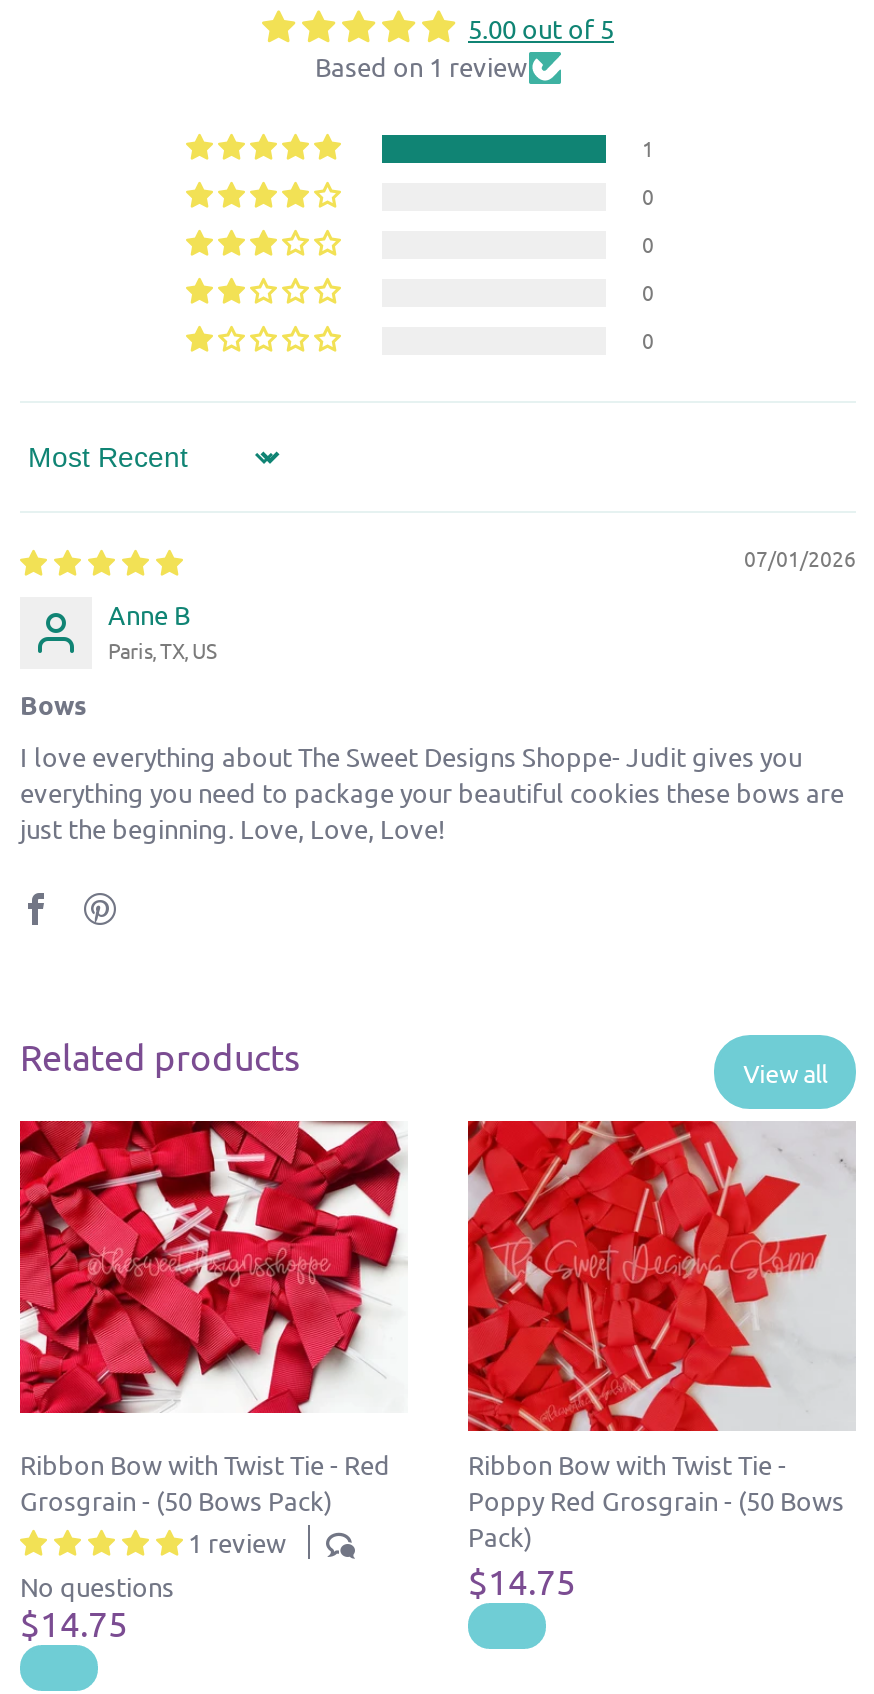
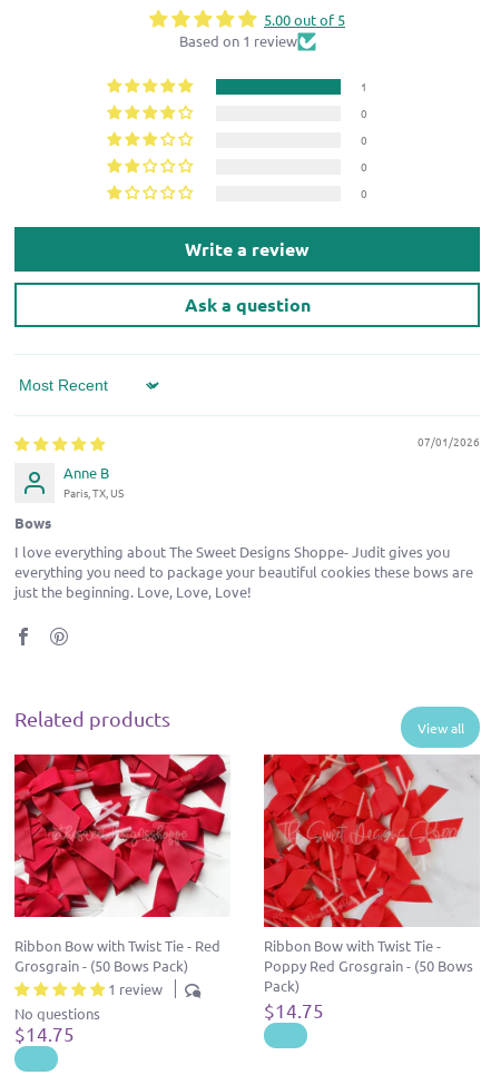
+ Write a review
+ Ask a question
